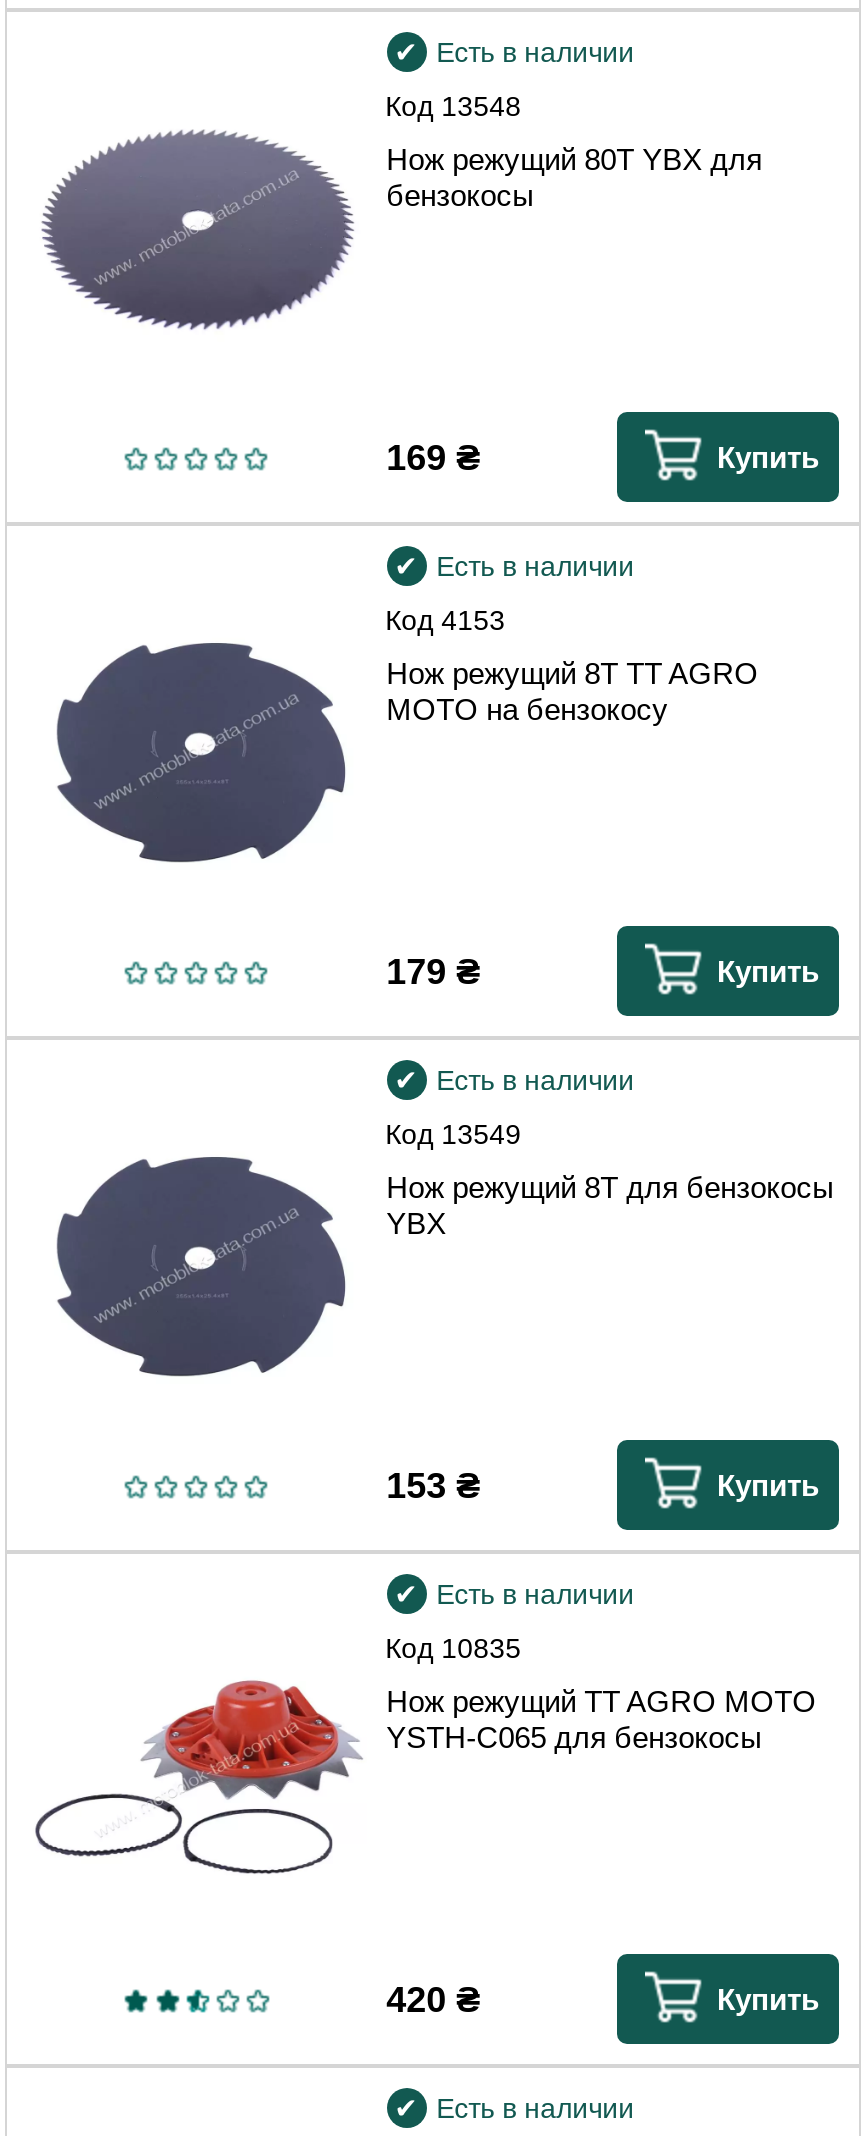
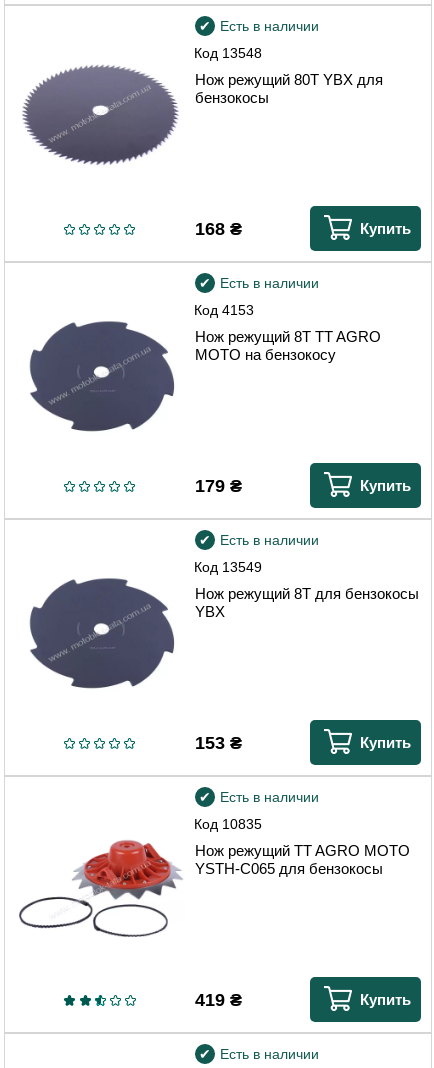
- 169 ₴
+ 168 ₴

- 420 ₴
+ 419 ₴
